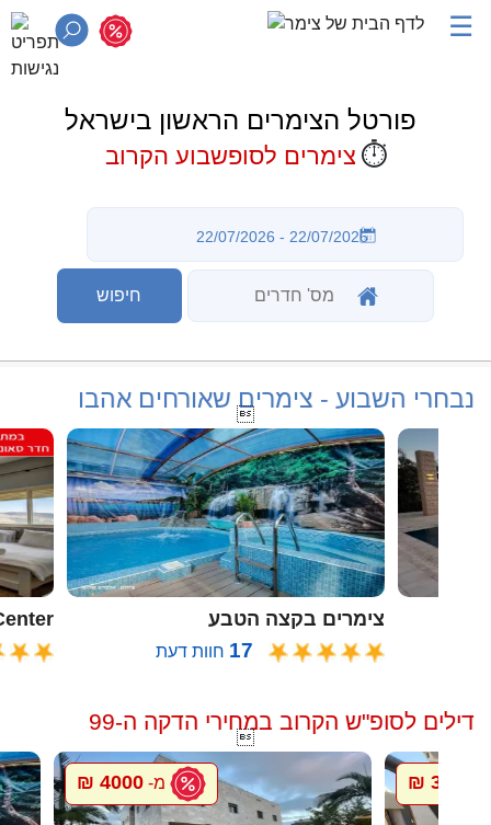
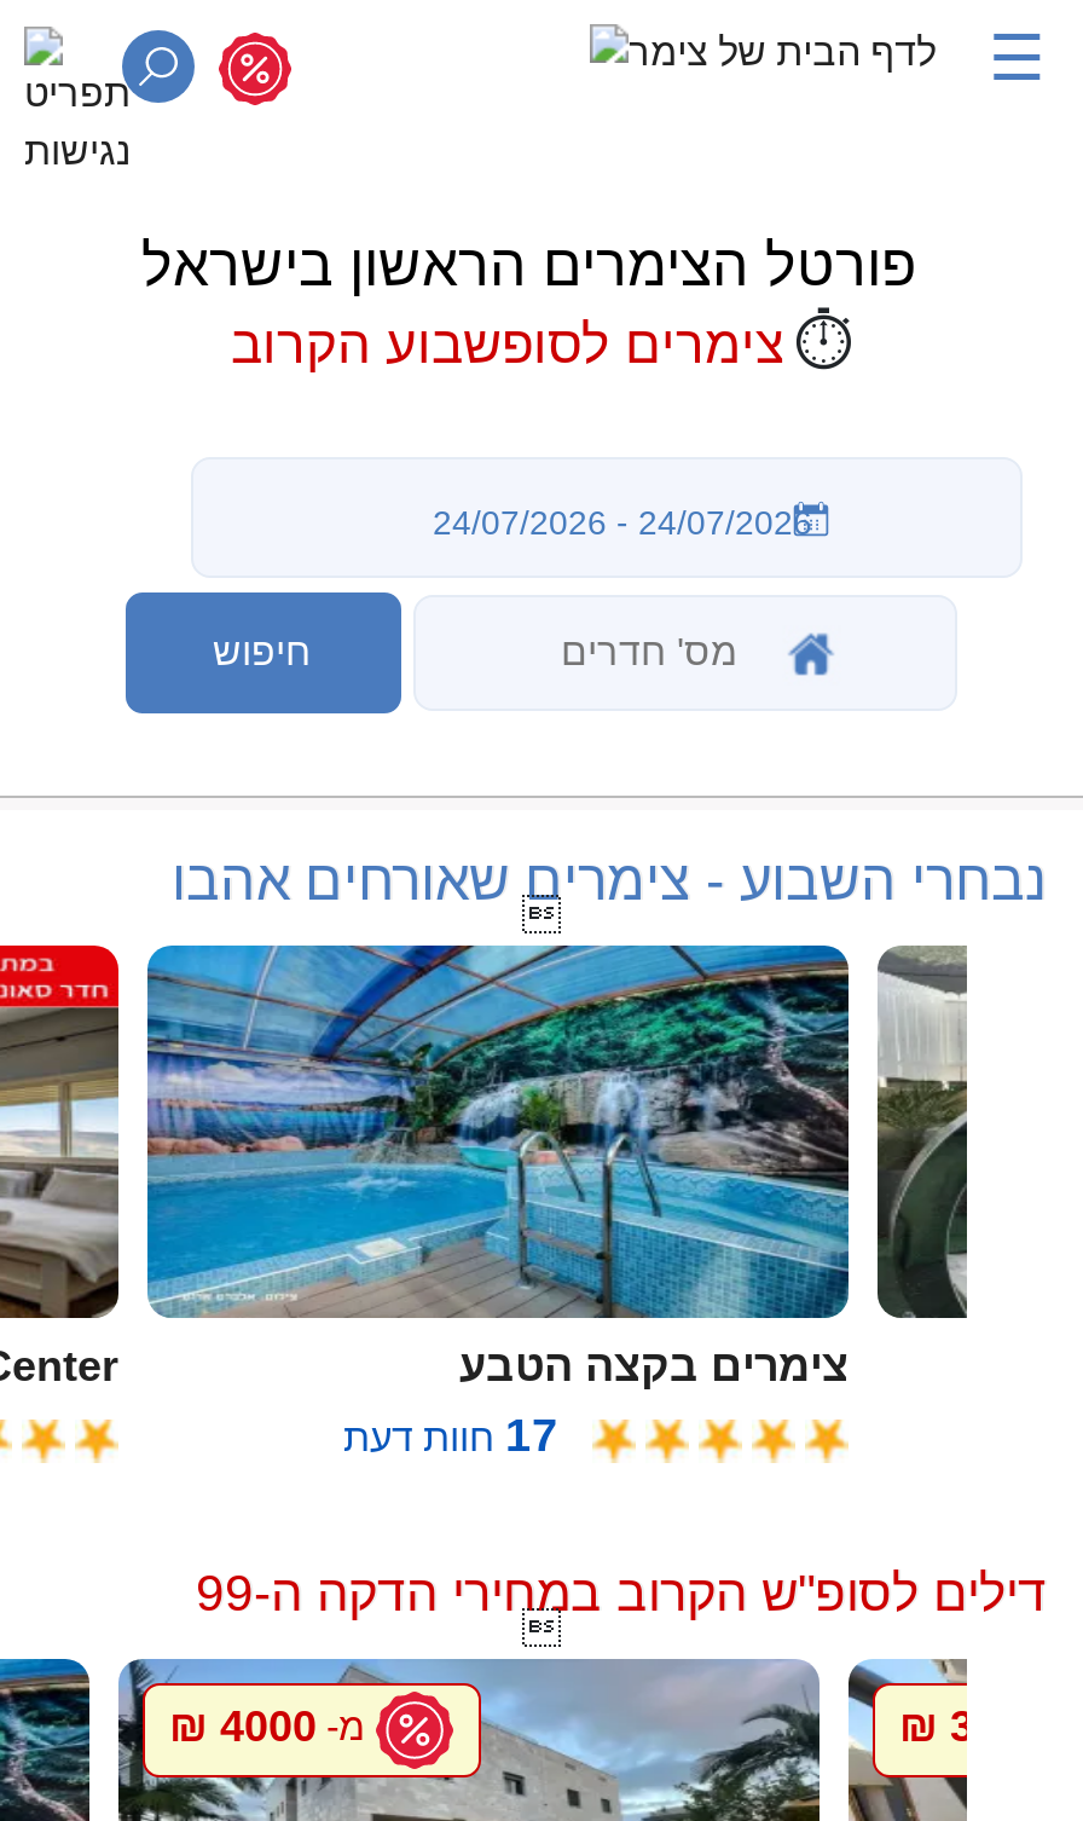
- [image]
+ [image]
